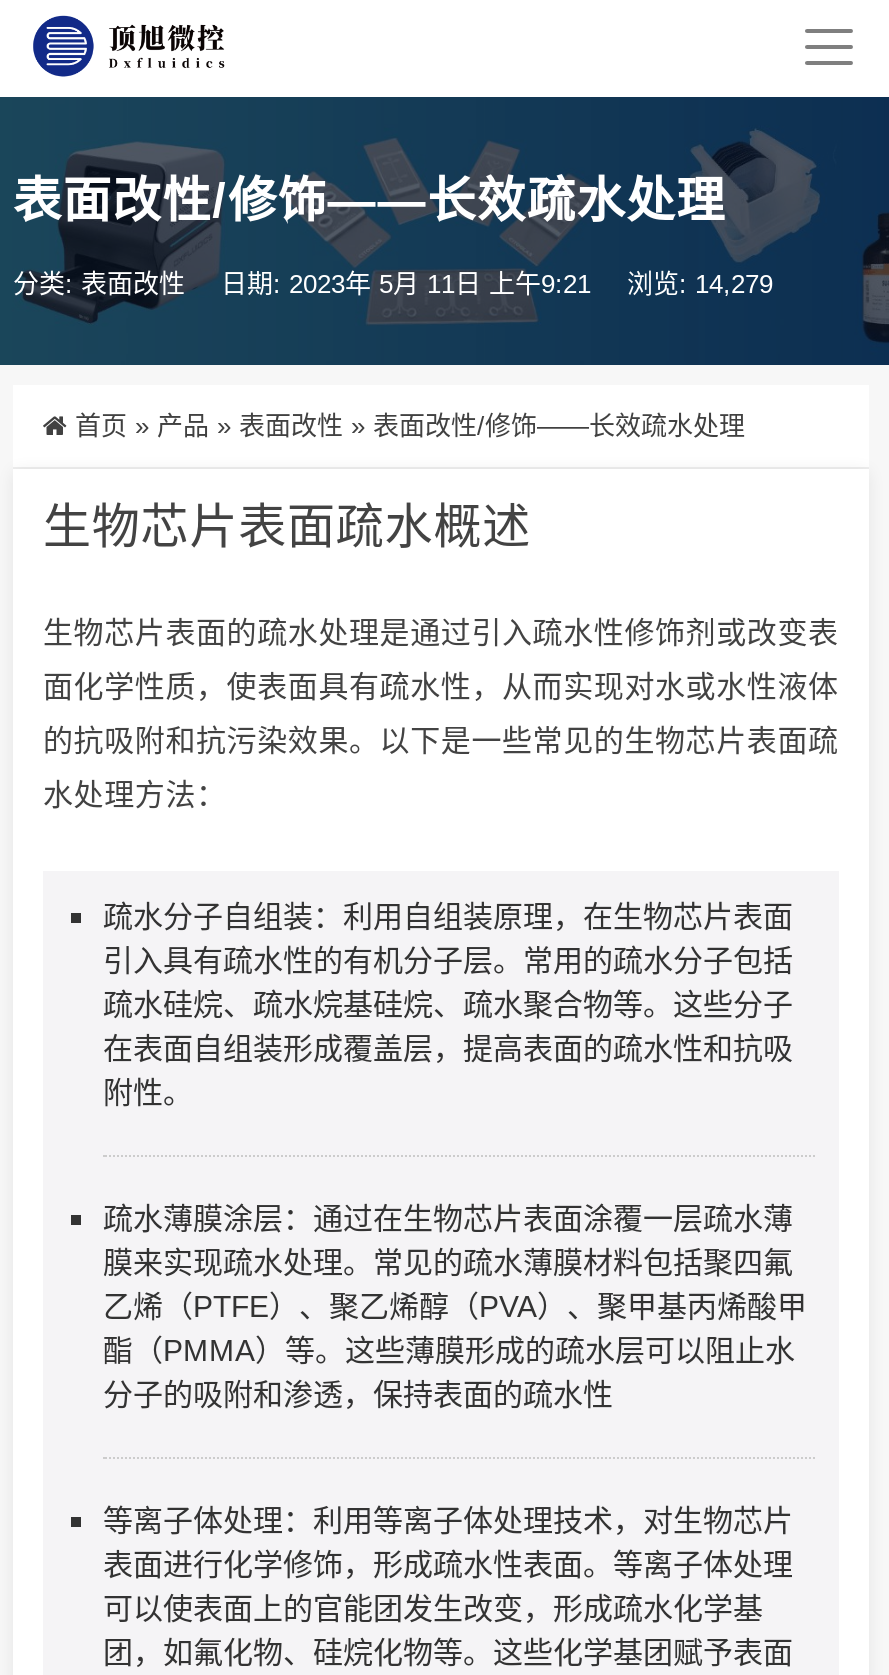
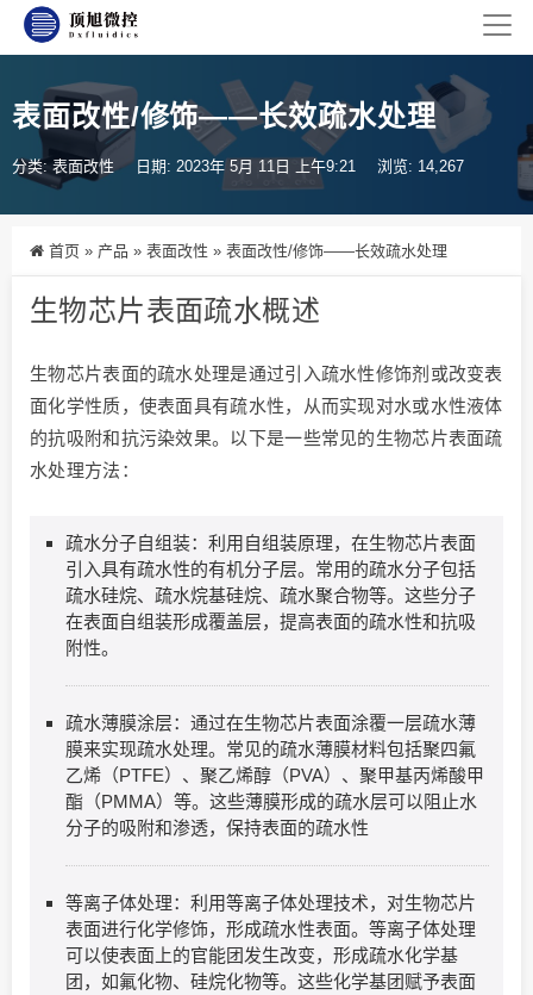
- 分类:表面改性 日期: 2023年 5月 11日 上午9:21 浏览: 14,279
+ 分类:表面改性 日期: 2023年 5月 11日 上午9:21 浏览: 14,267
